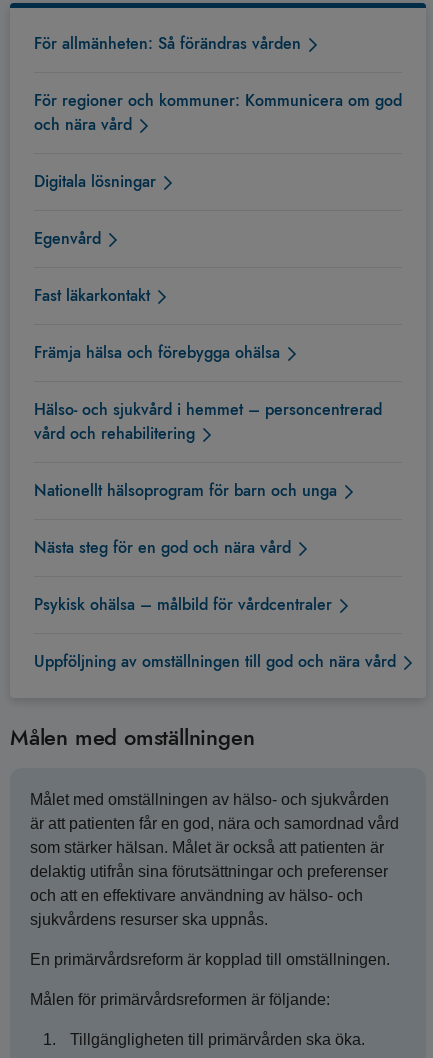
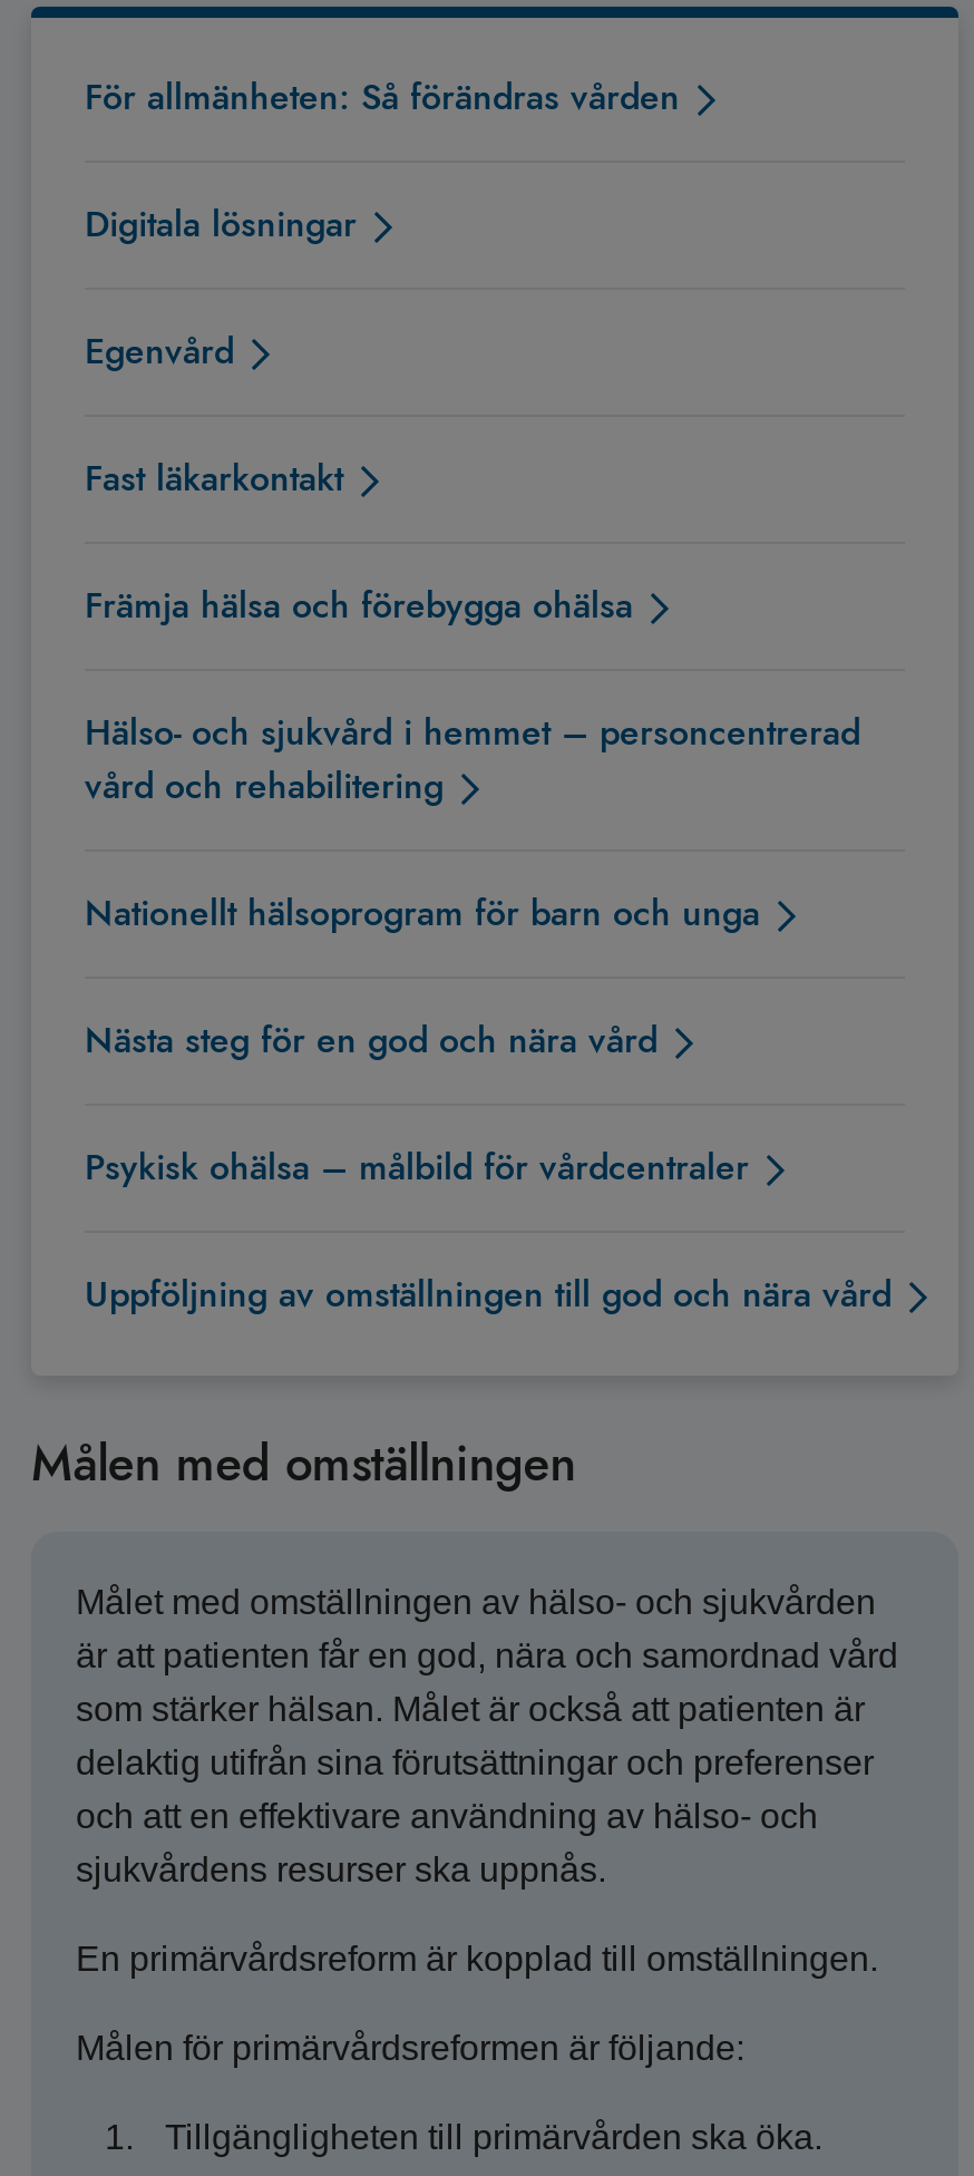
- För regioner och kommuner: Kommunicera om god
- och nära vård
